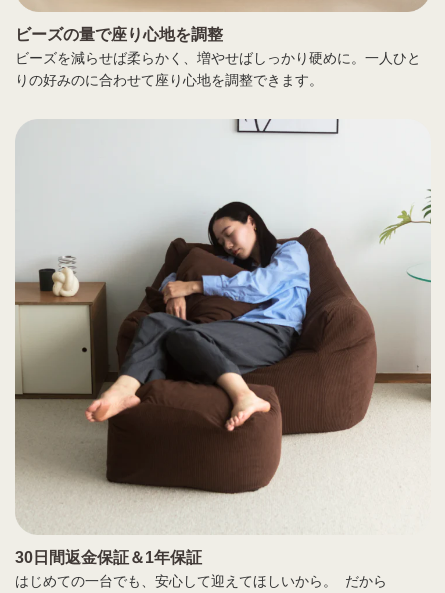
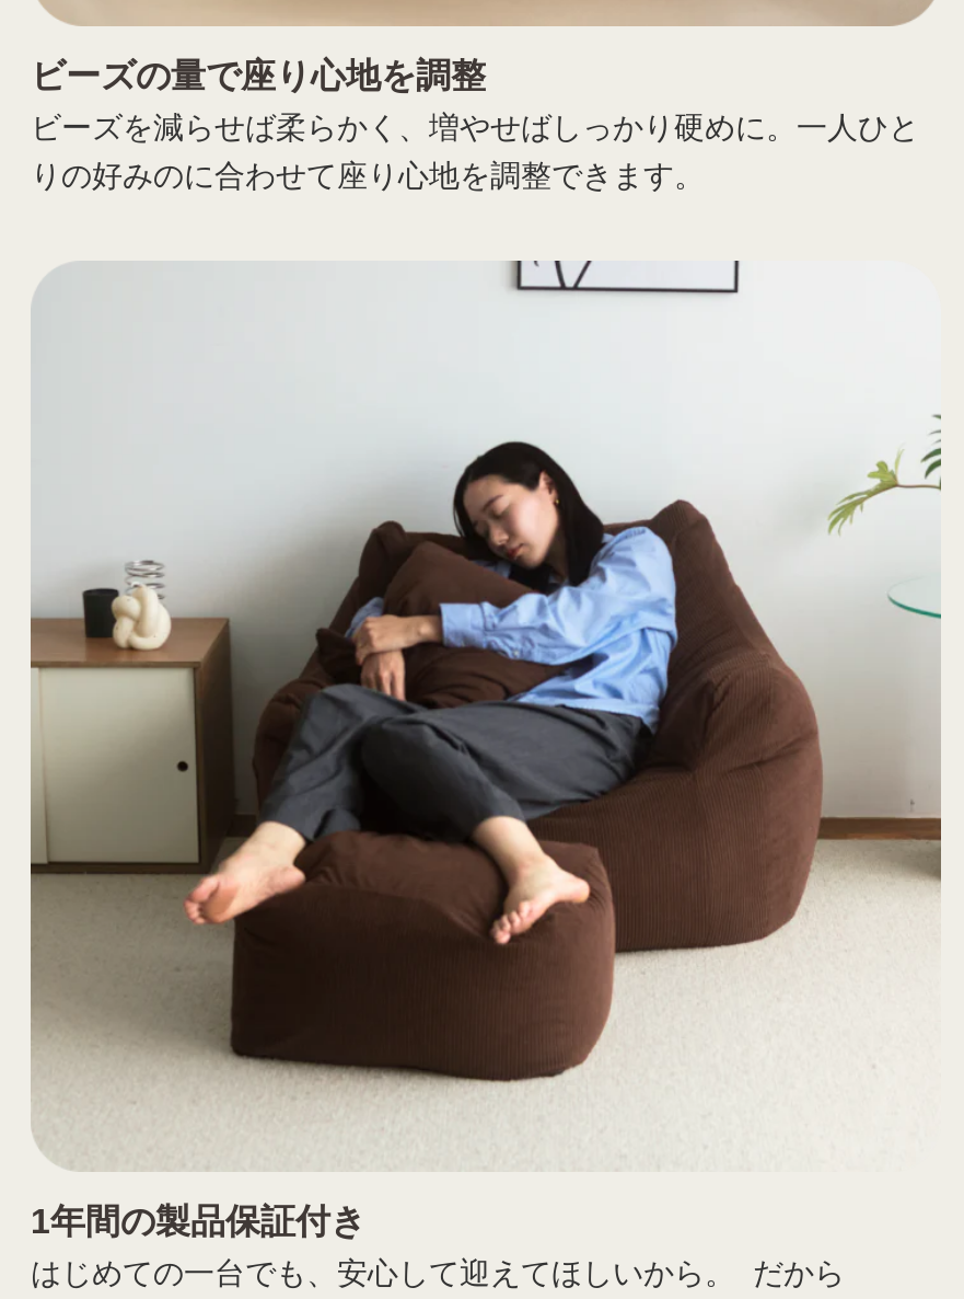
- 30日間返金保証＆1年保証
+ 1年間の製品保証付き
